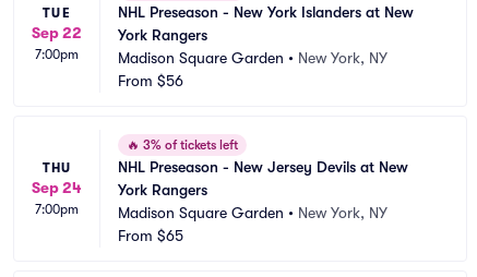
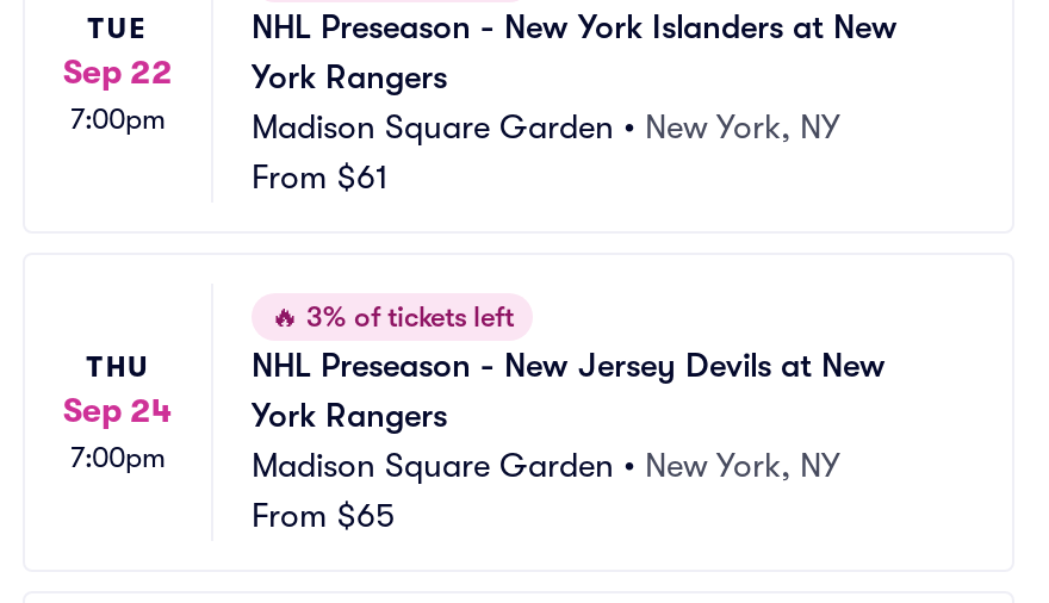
- From $56
+ From $61
